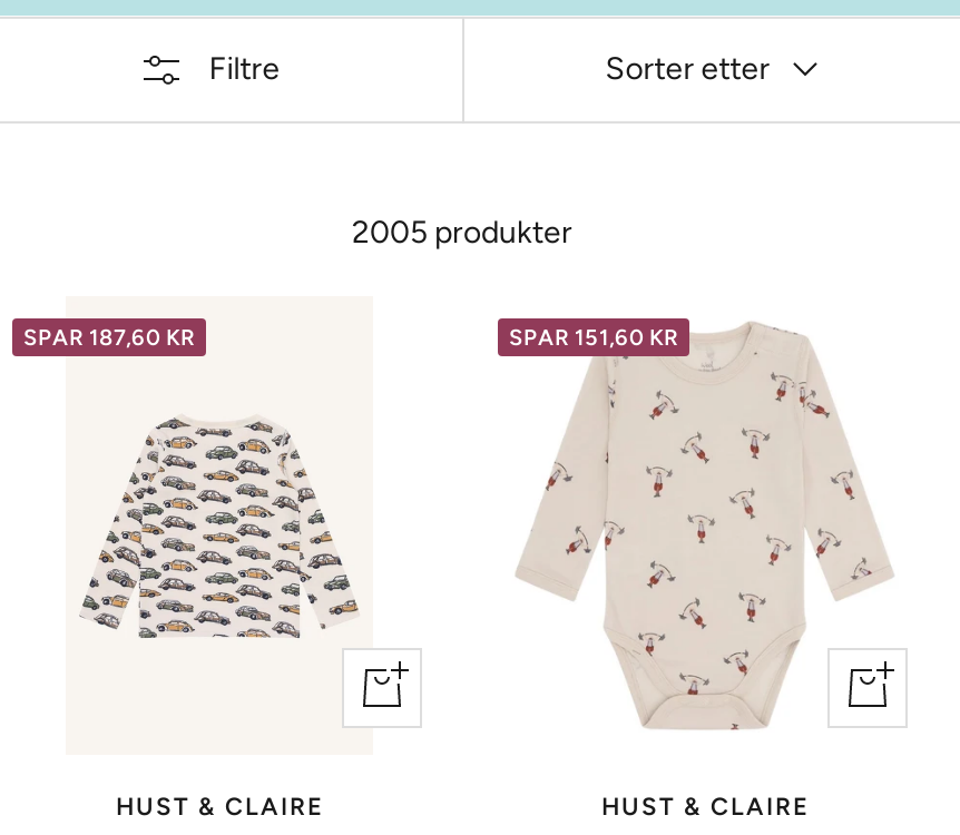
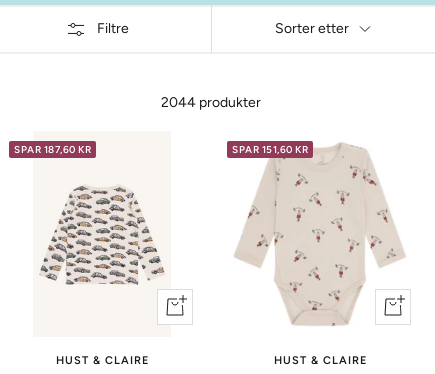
- 2005 produkter
+ 2044 produkter
